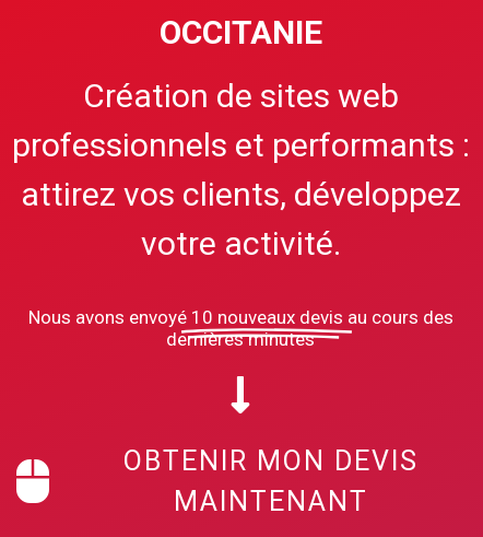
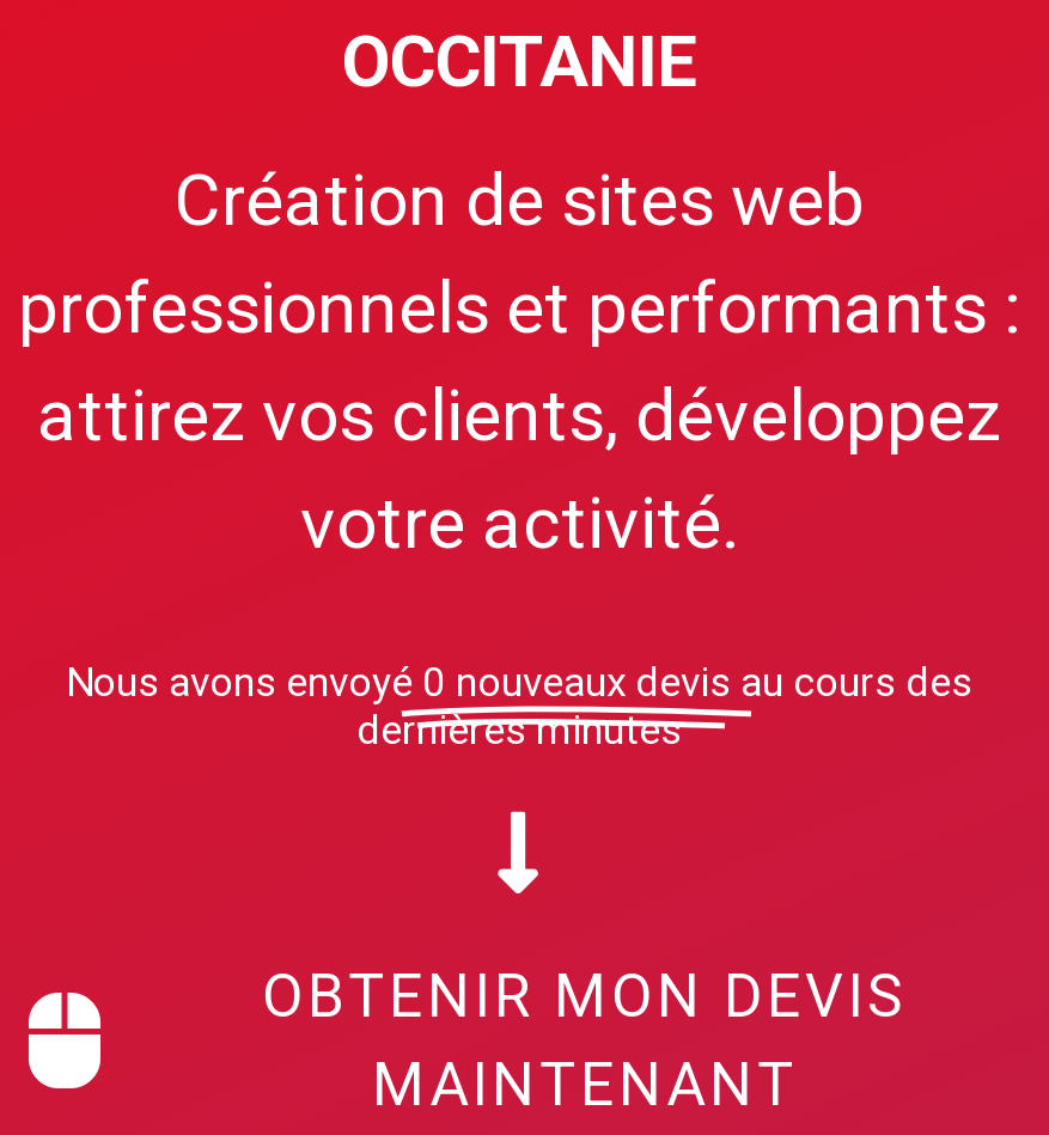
- Nous avons envoyé 10 nouveaux devis au cours des
+ Nous avons envoyé 0 nouveaux devis au cours des
